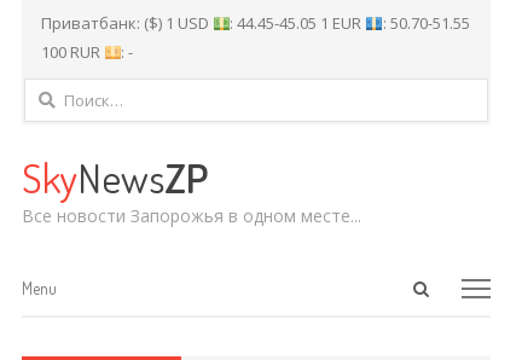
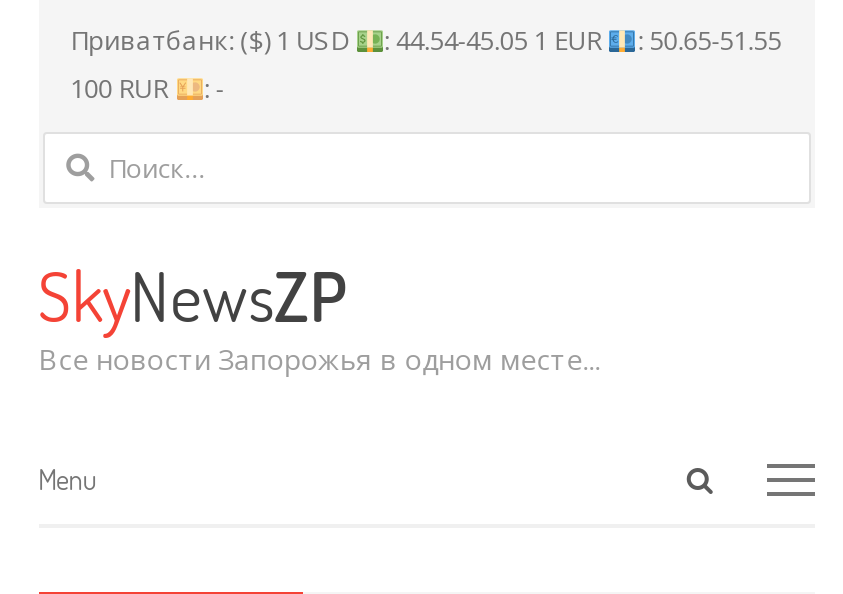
- : 44.45-45.05 1 EUR
+ : 44.54-45.05 1 EUR

- : 50.70-51.55
+ : 50.65-51.55
